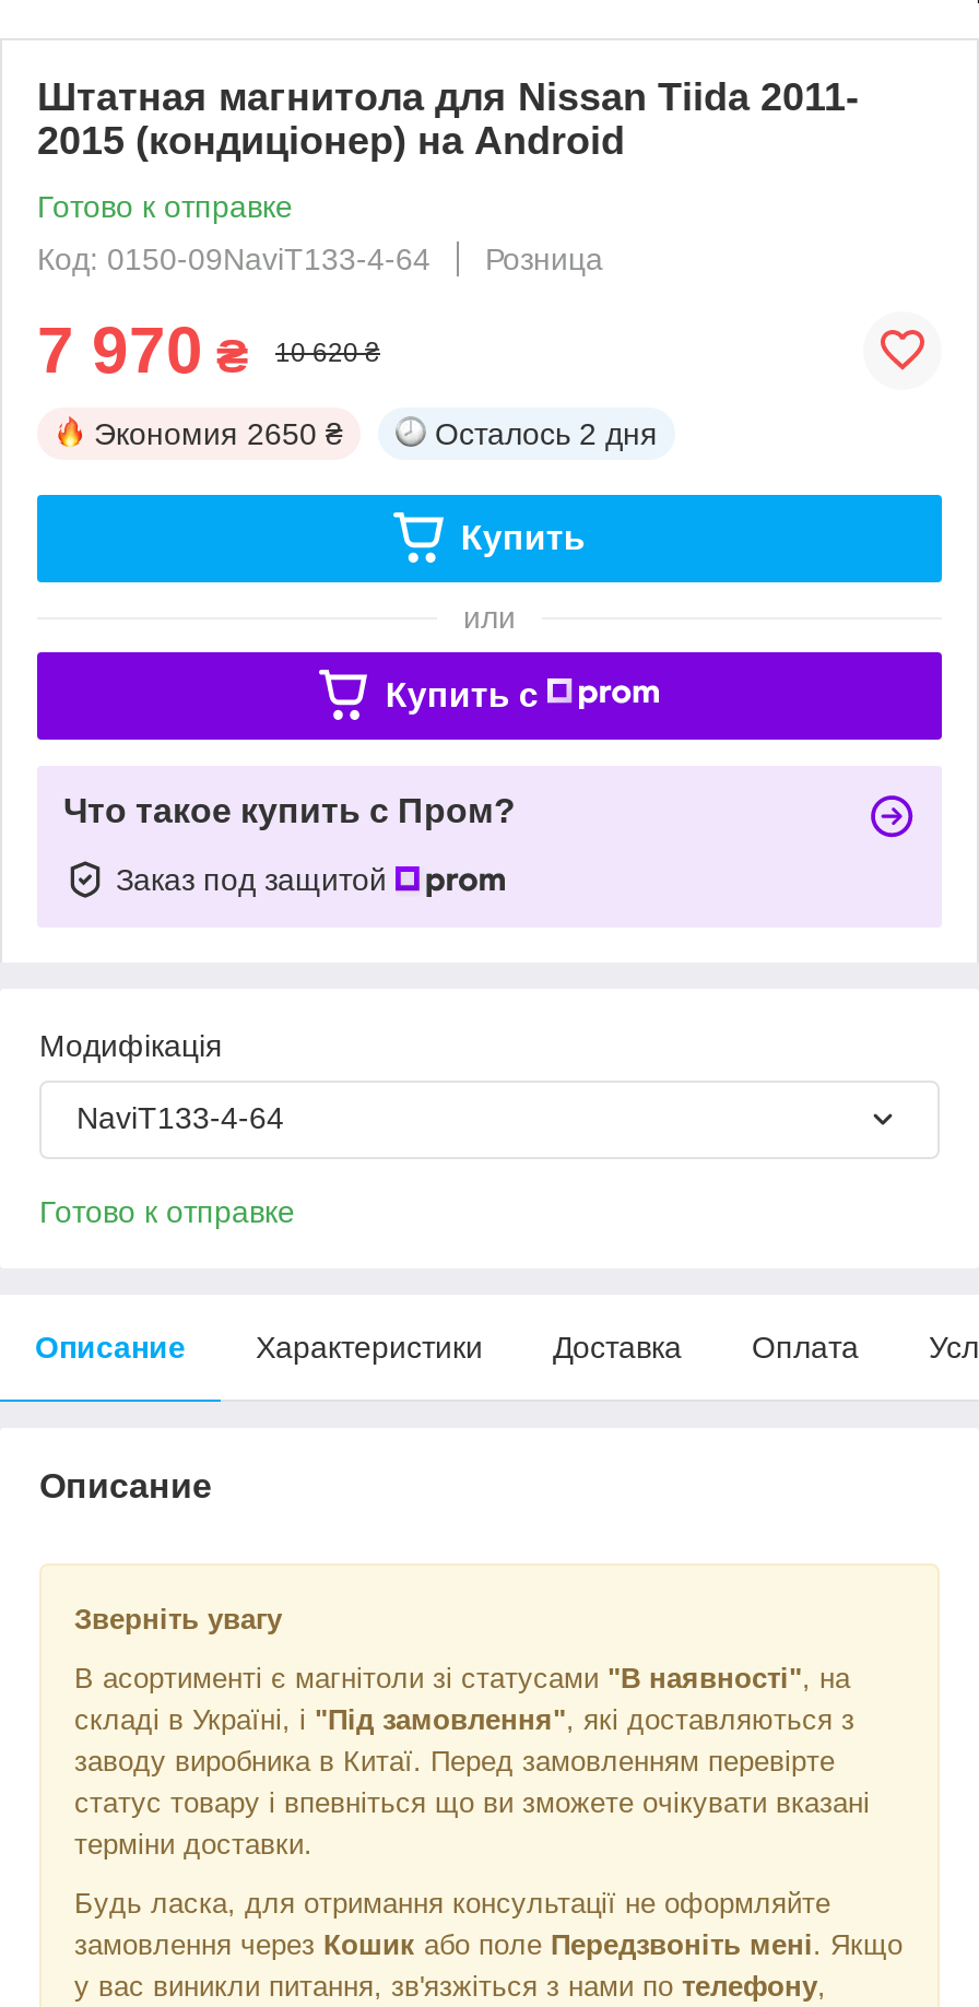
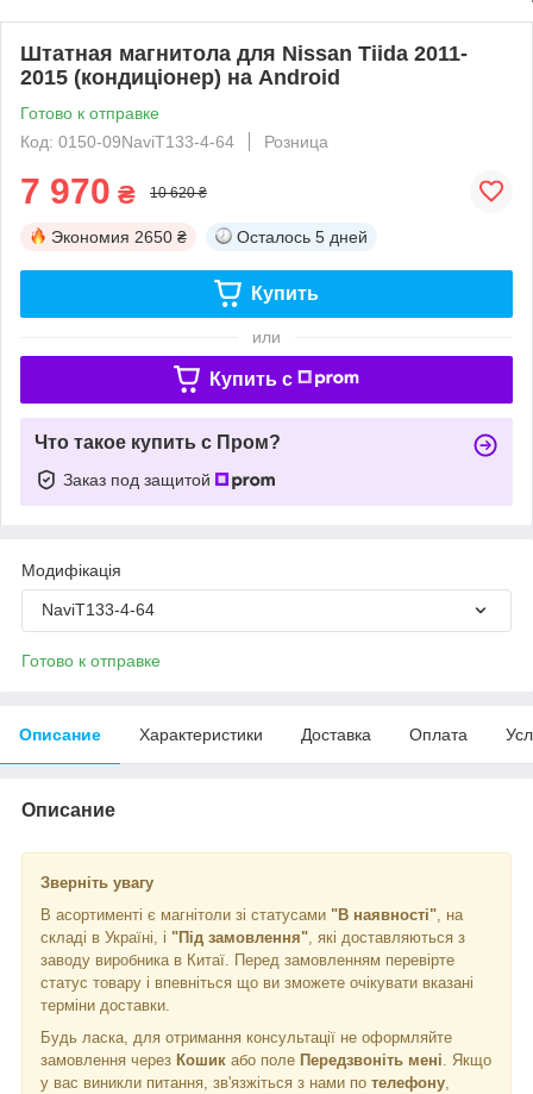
- Осталось 2 дня
+ Осталось 5 дней
